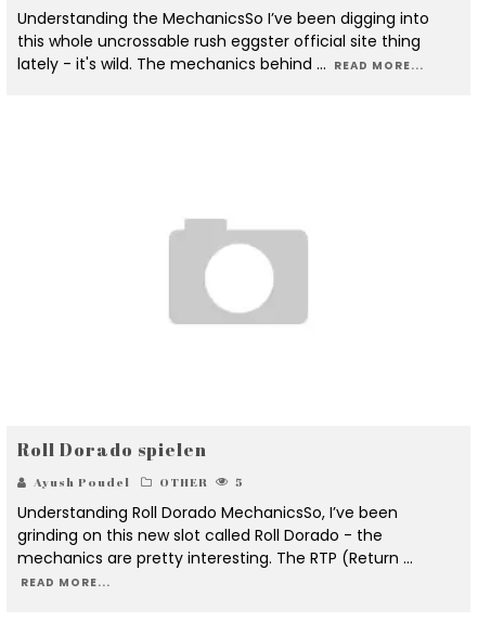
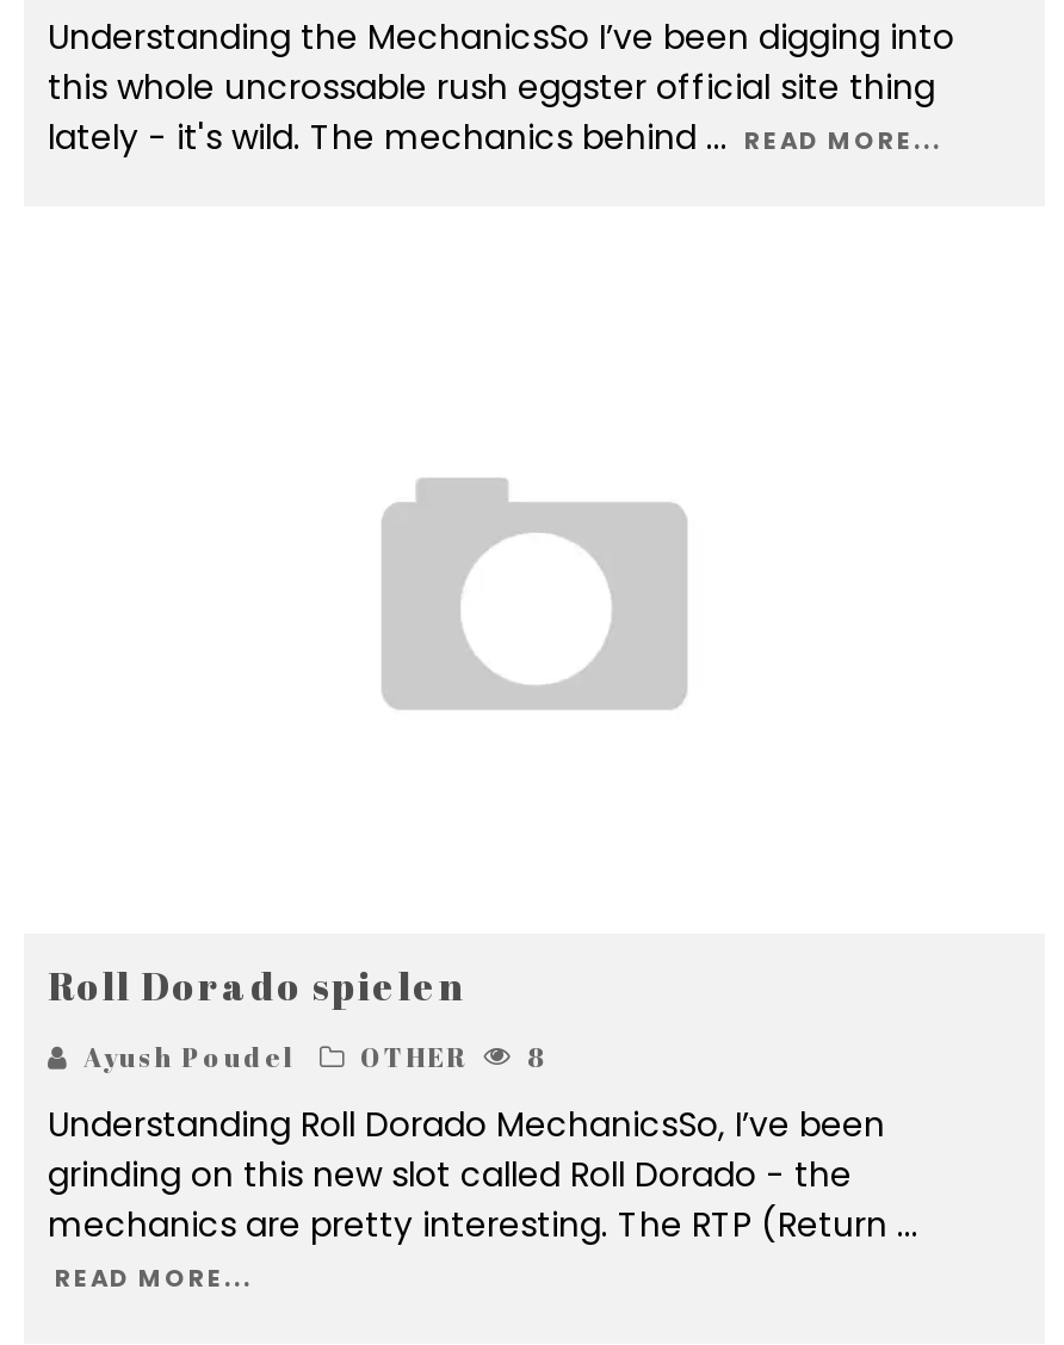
- Ayush Poudel OTHER 5
+ Ayush Poudel OTHER 8
